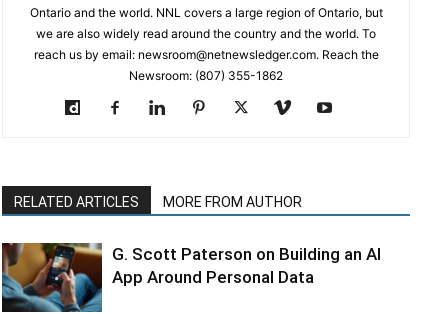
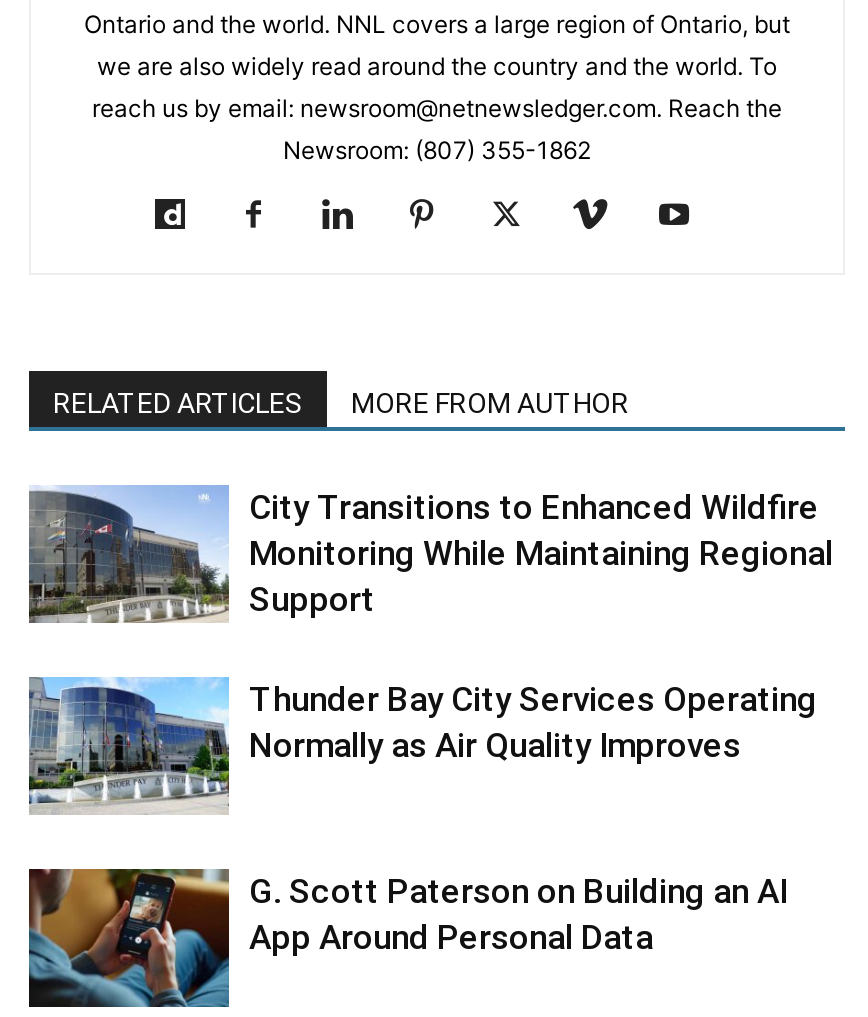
+ [image]
+ City Transitions to Enhanced Wildfire
+ Monitoring While Maintaining Regional
+ Support
+ Thunder Bay City Services Operating
+ Normally as Air Quality Improves

+ [image]
